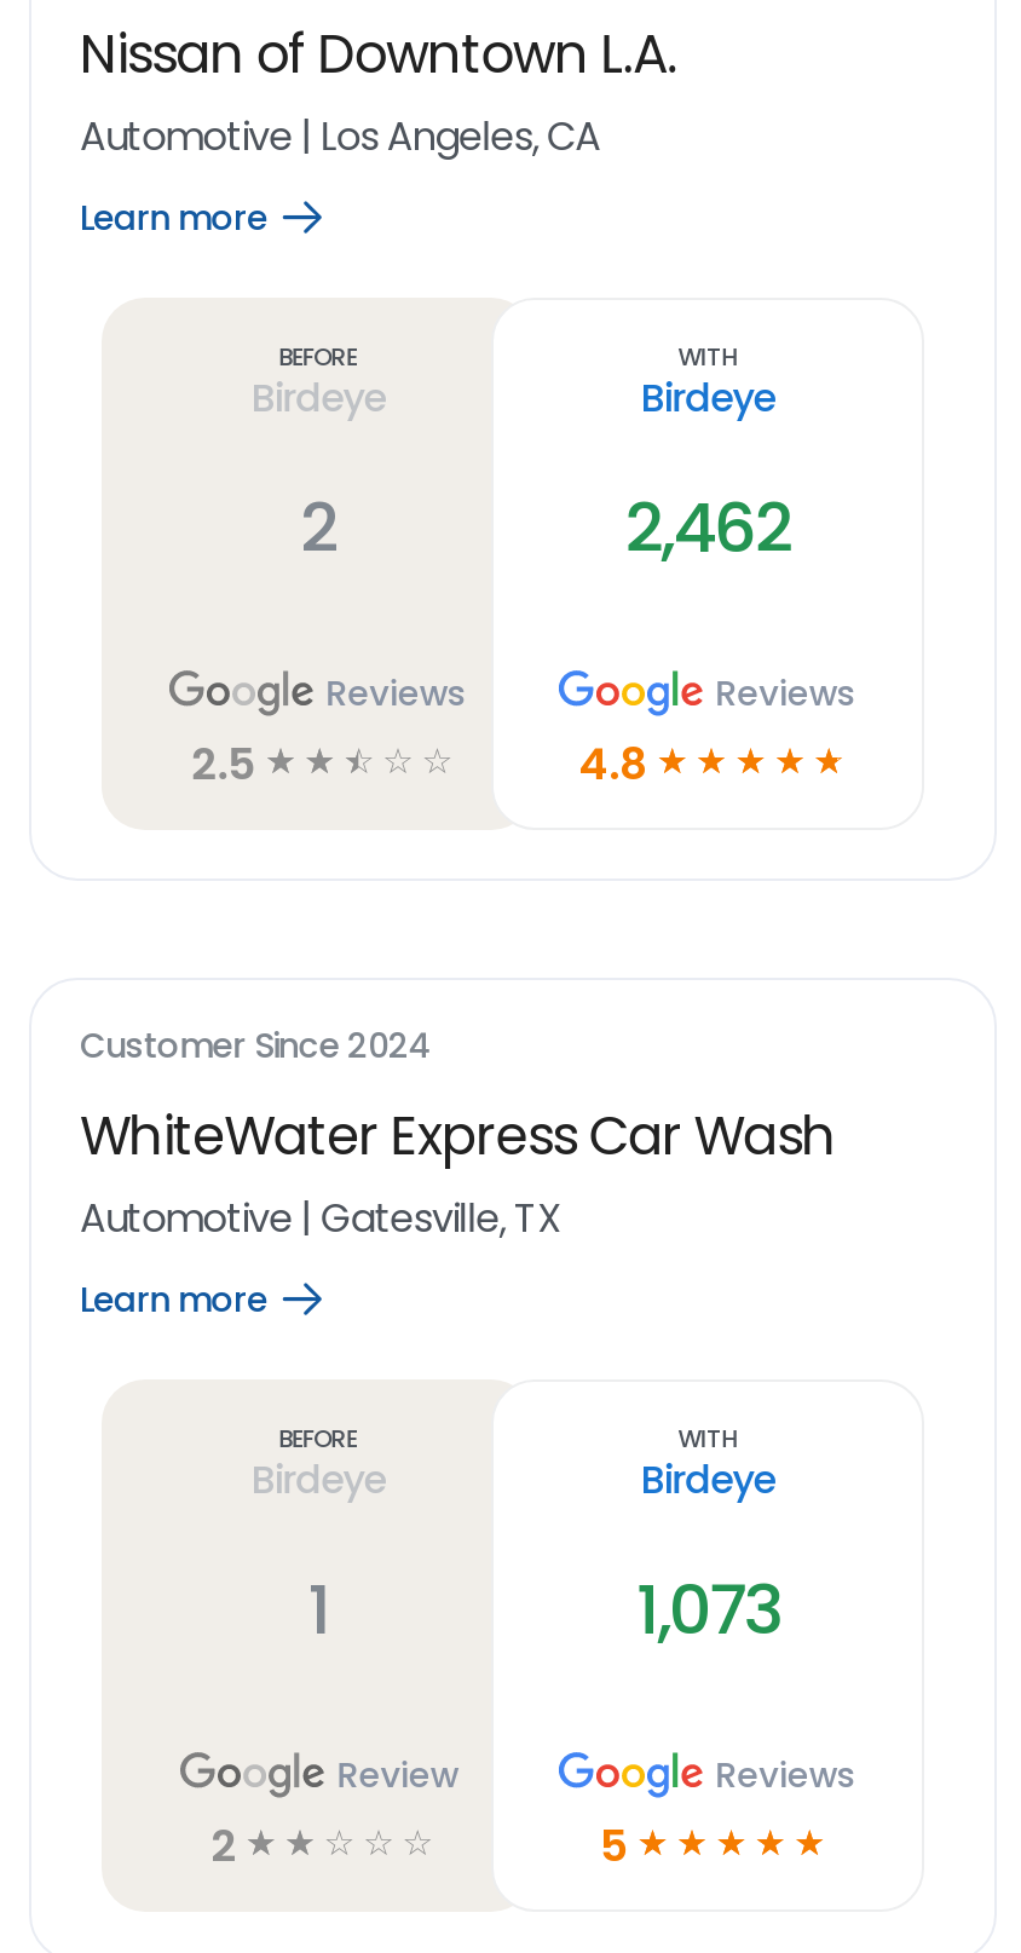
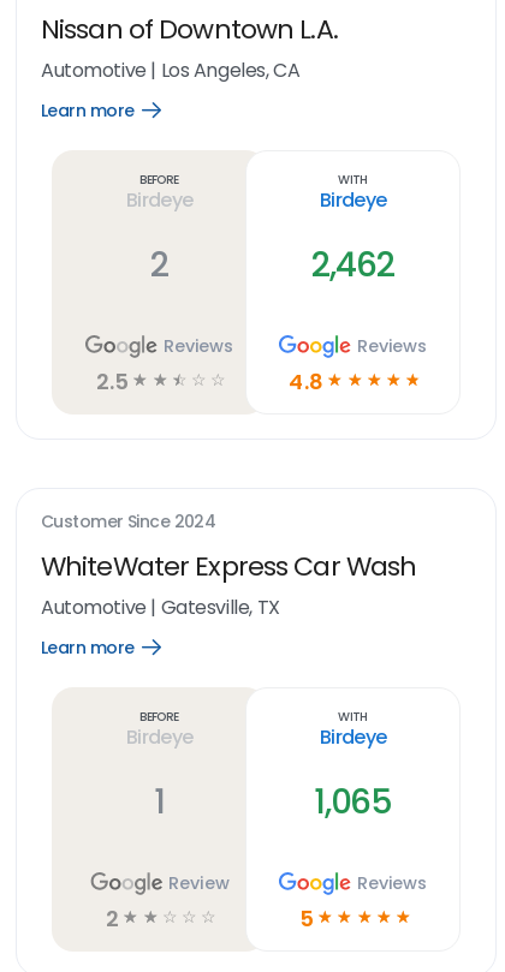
- 1,073
+ 1,065
